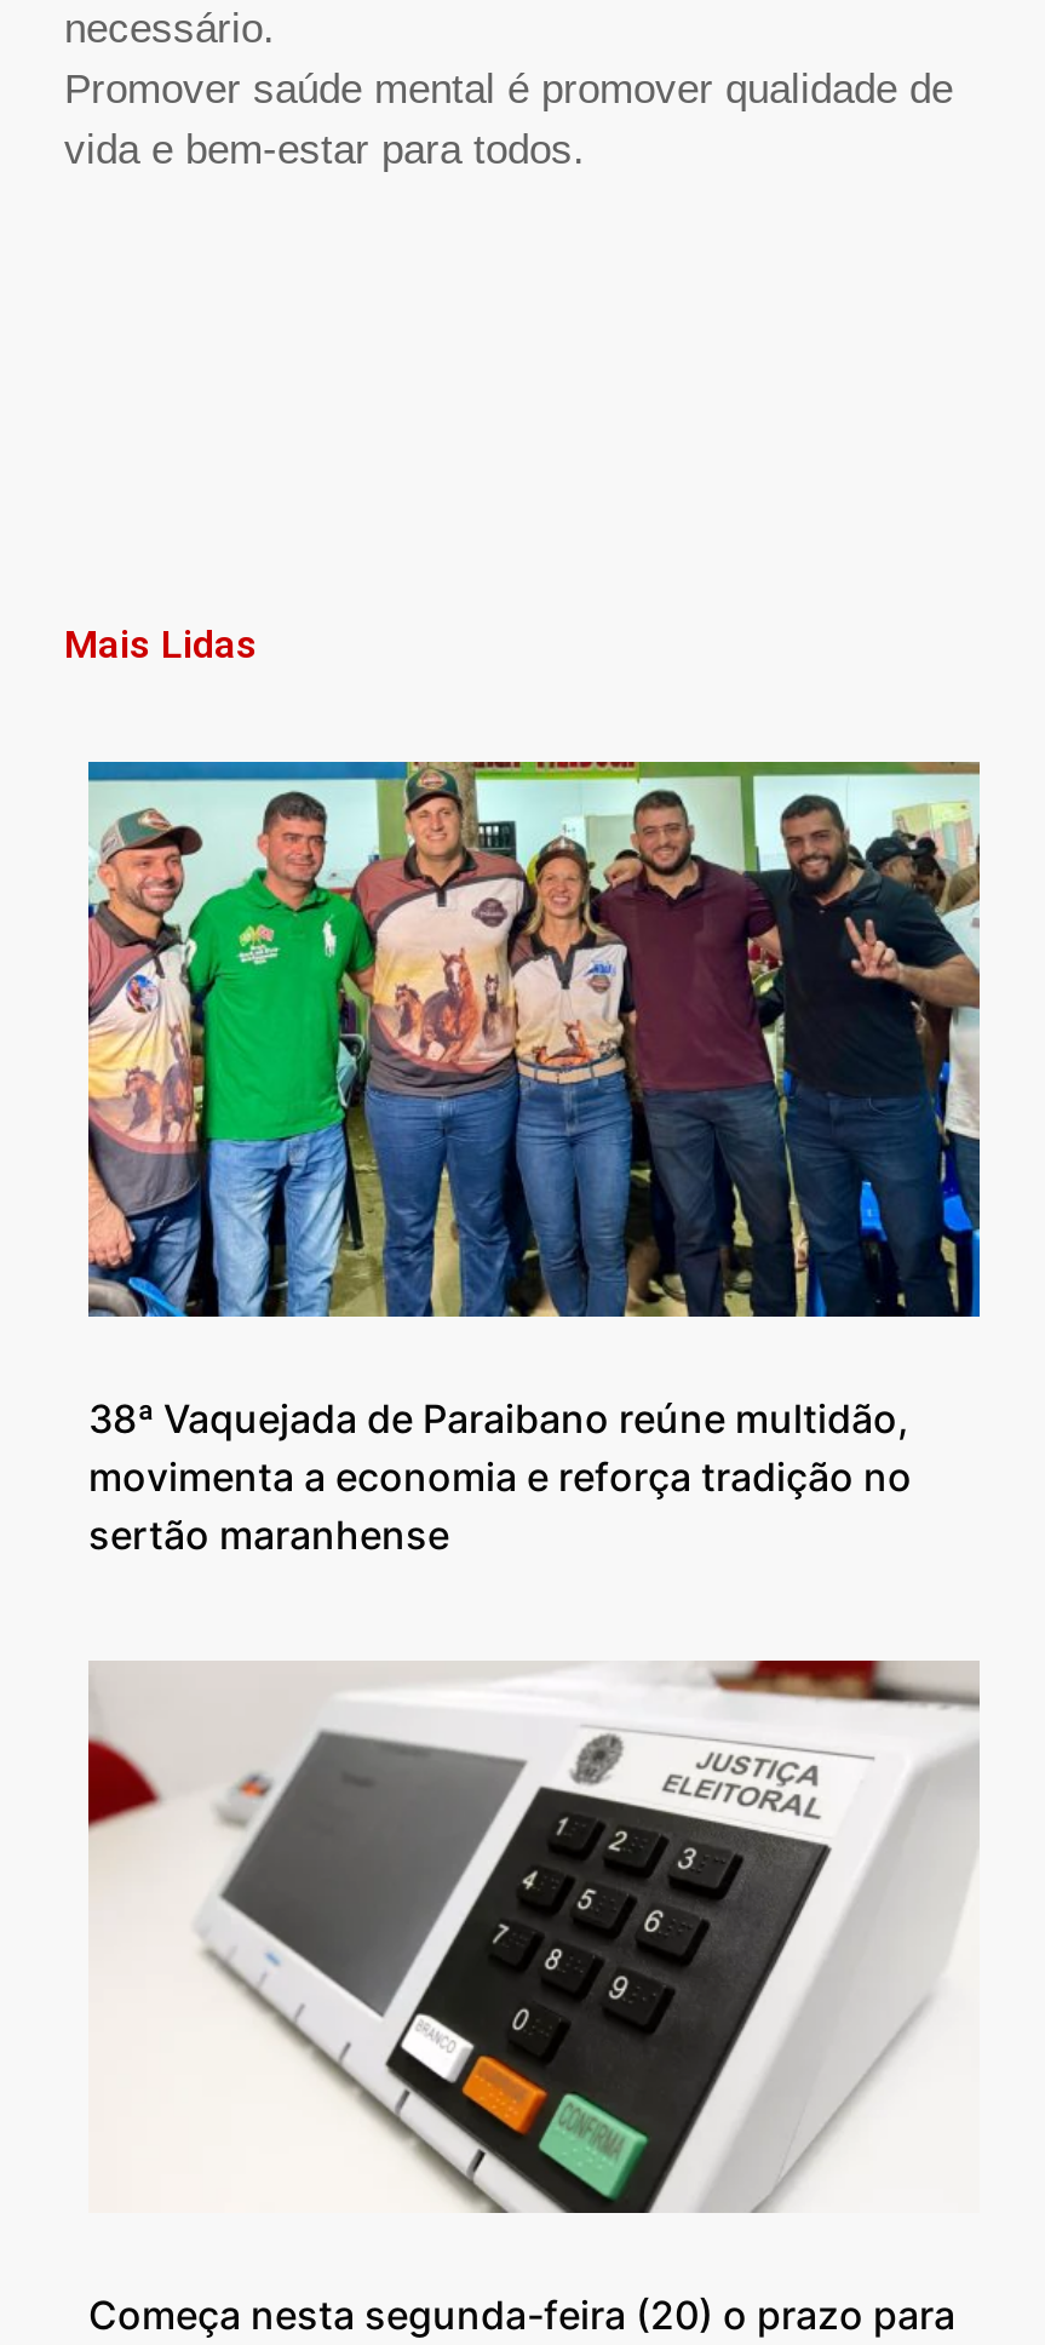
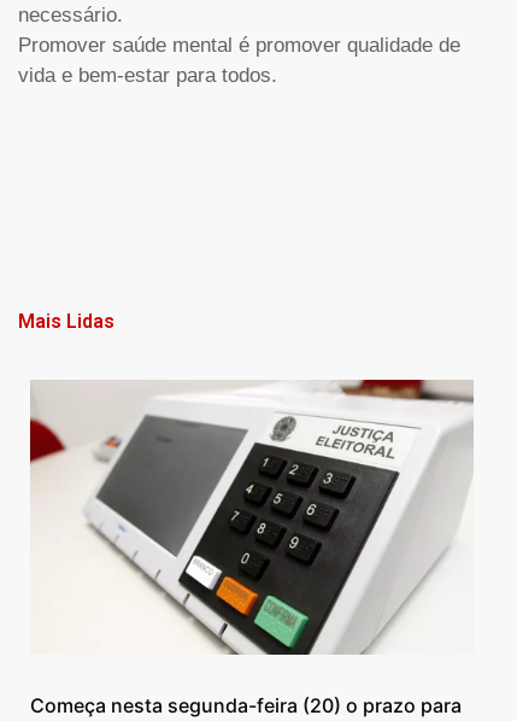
- [image]
- 38ª Vaquejada de Paraibano reúne multidão,
- movimenta a economia e reforça tradição no
- sertão maranhense
